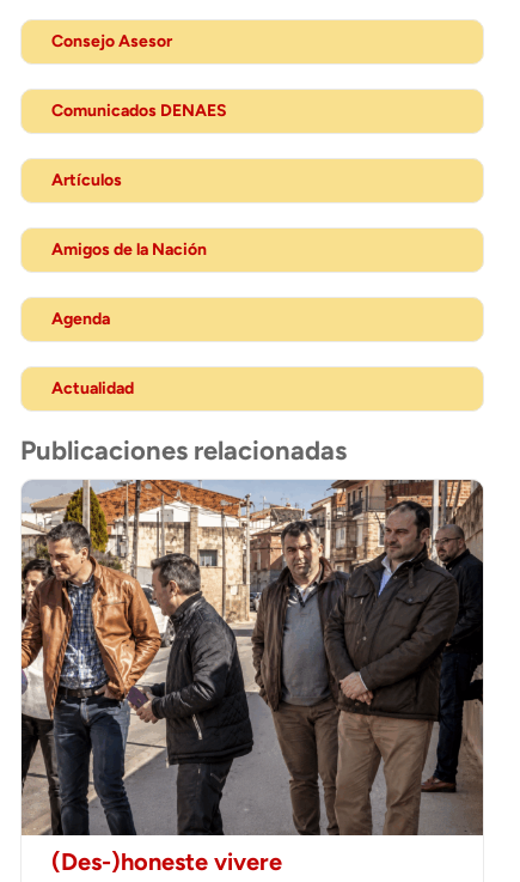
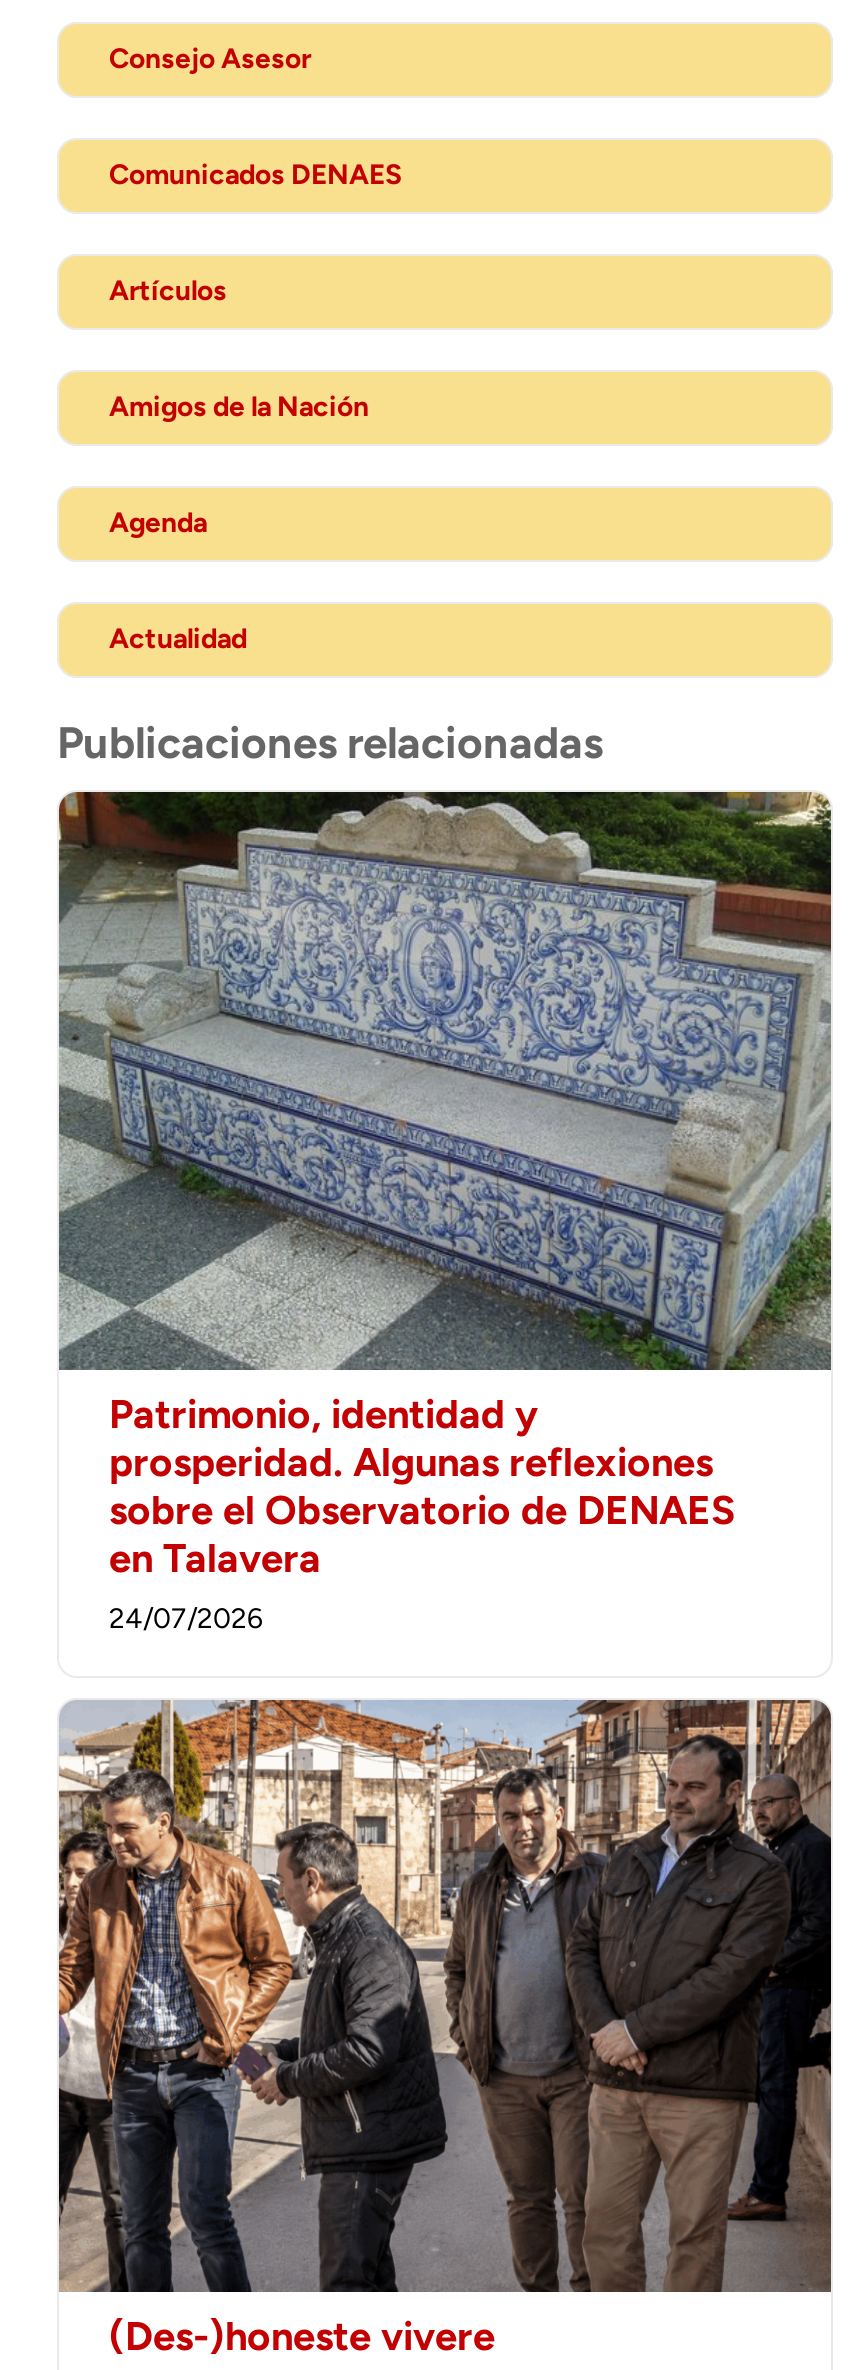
+ [image]
+ Patrimonio, identidad y
+ prosperidad. Algunas reflexiones
+ sobre el Observatorio de DENAES
+ en Talavera
+ 24/07/2026
